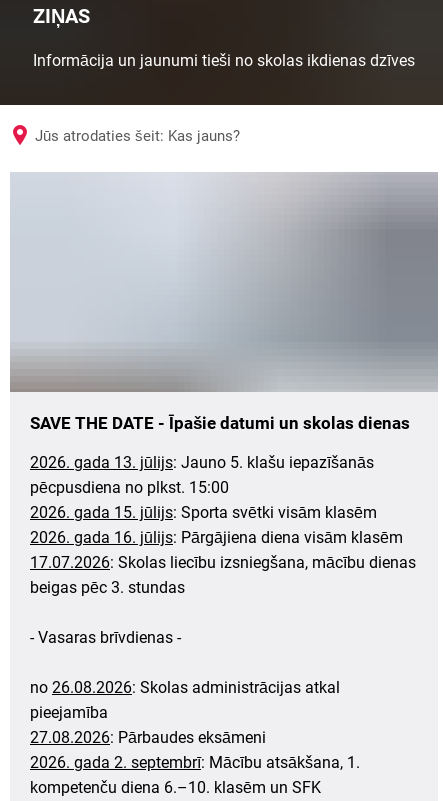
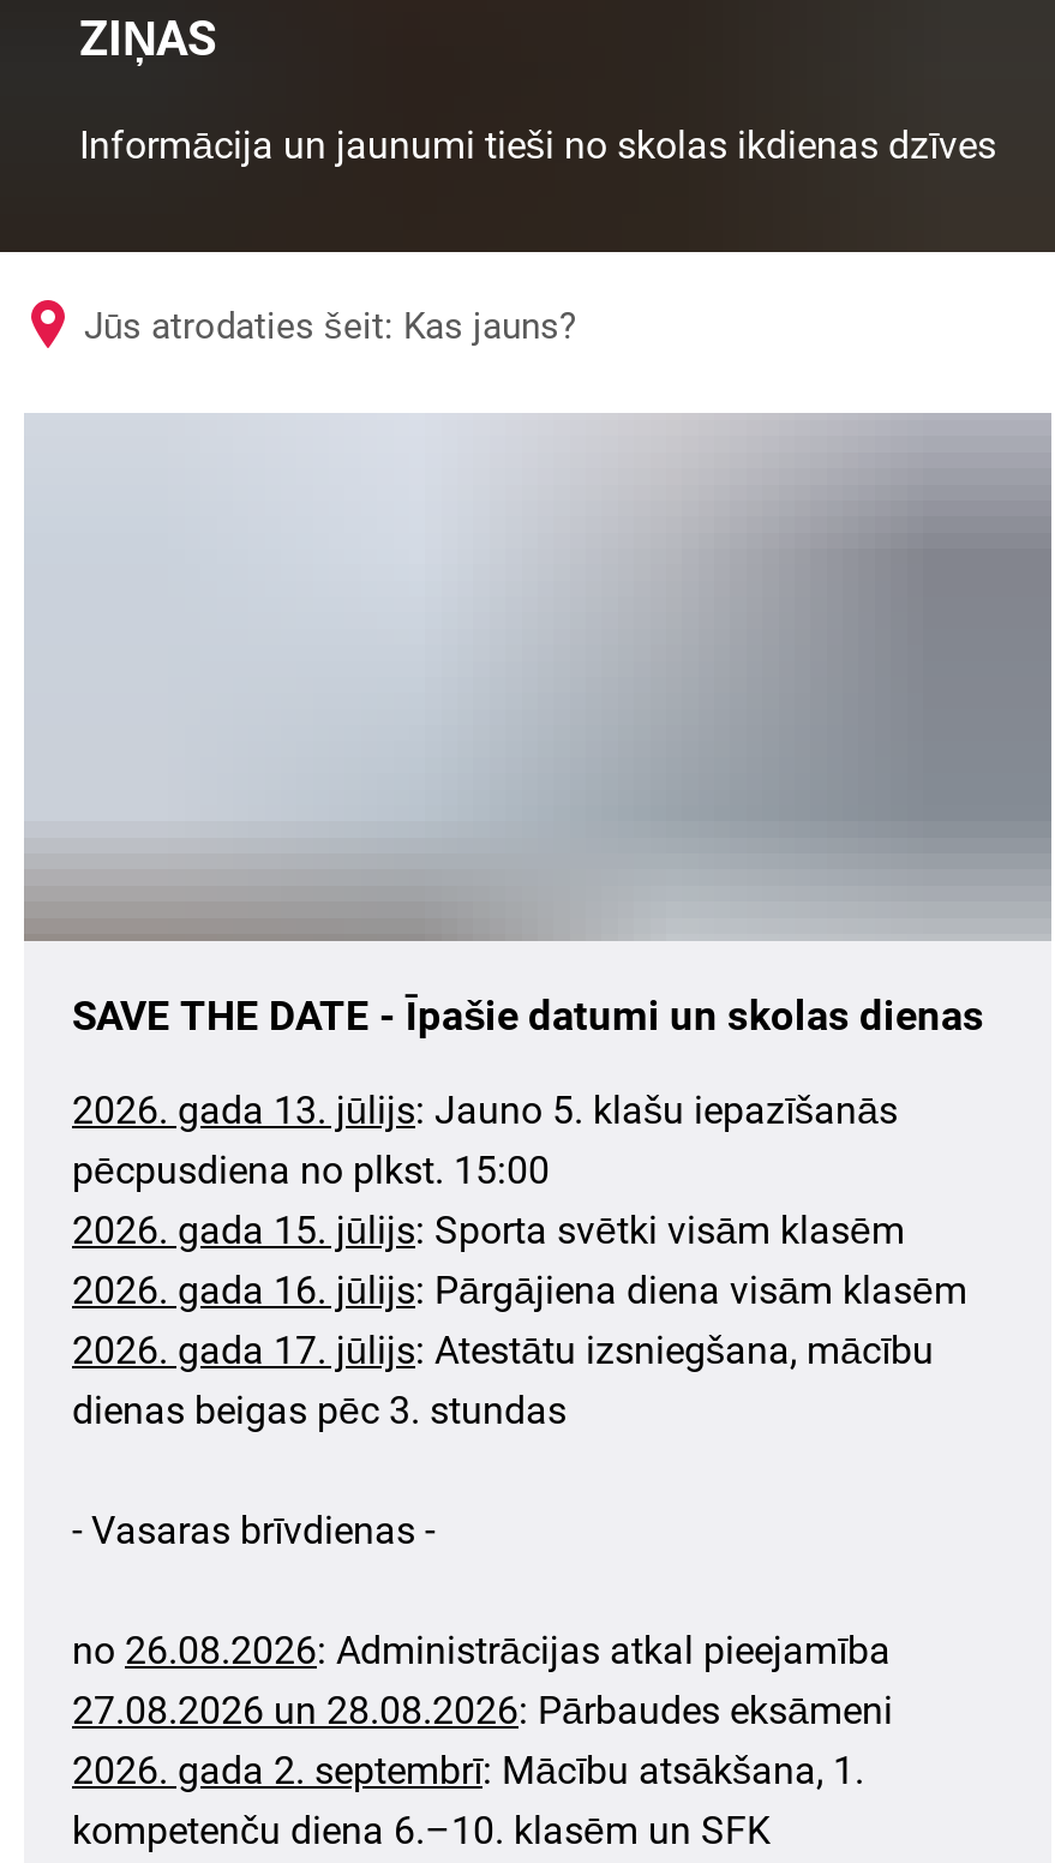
- 17.07.2026: Skolas liecību izsniegšana, mācību dienas
- beigas pēc 3. stundas
+ 2026. gada 17. jūlijs: Atestātu izsniegšana, mācību
+ dienas beigas pēc 3. stundas

- no 26.08.2026: Skolas administrācijas atkal
- pieejamība
- 27.08.2026: Pārbaudes eksāmeni
+ no 26.08.2026: Administrācijas atkal pieejamība
+ 27.08.2026 un 28.08.2026: Pārbaudes eksāmeni
